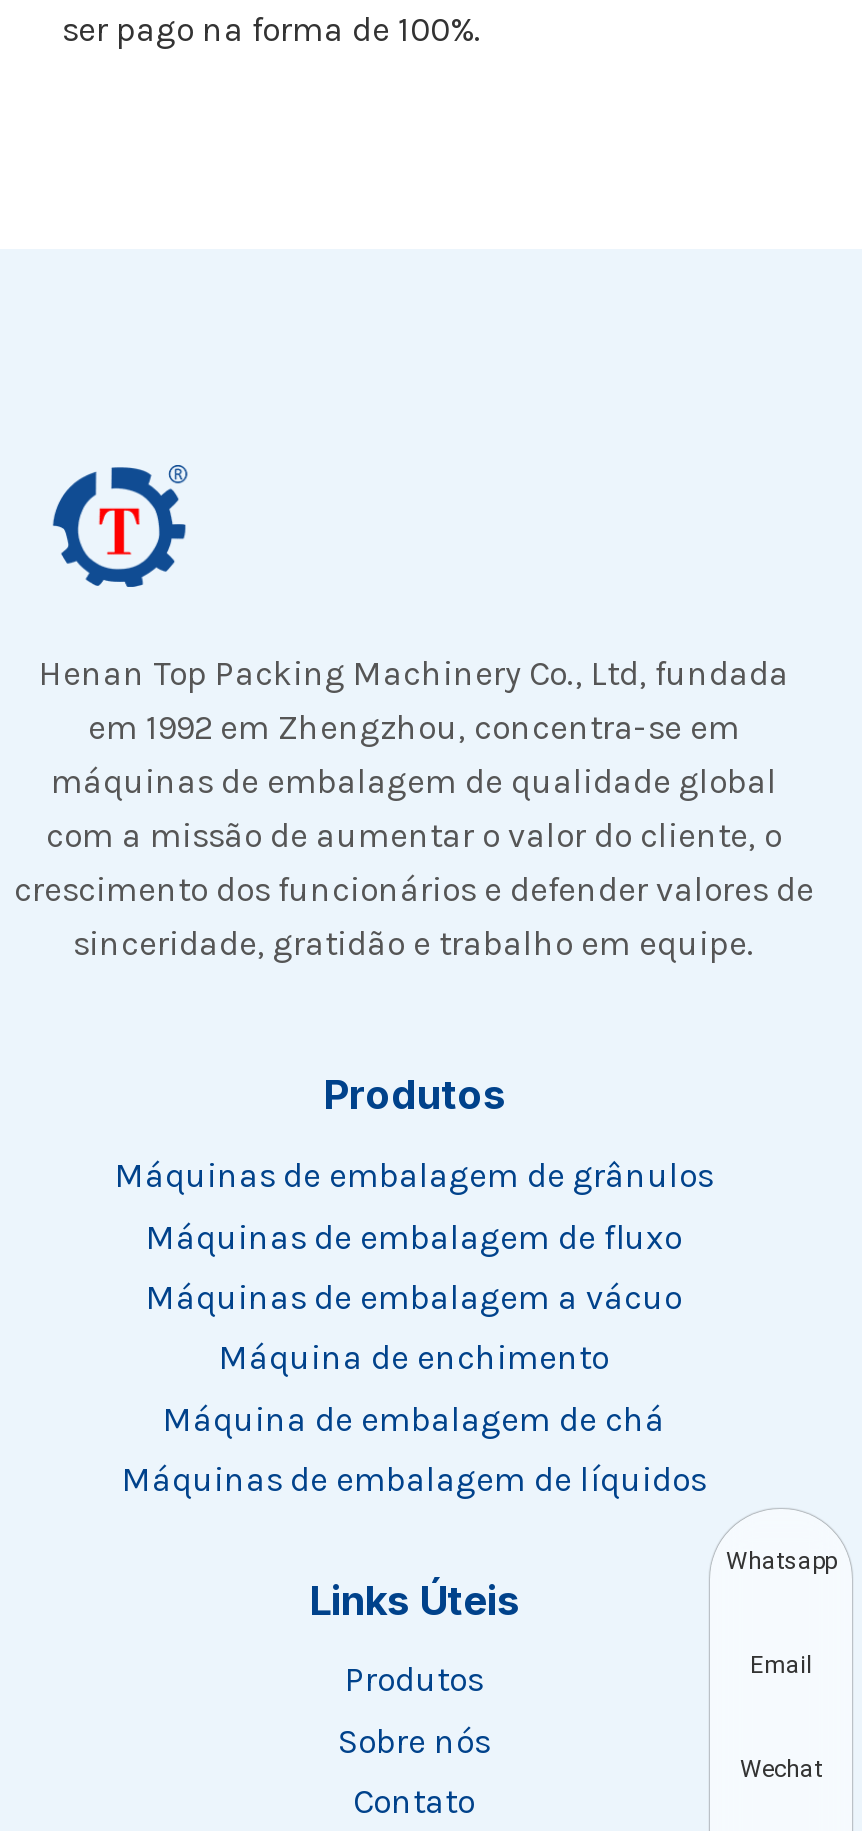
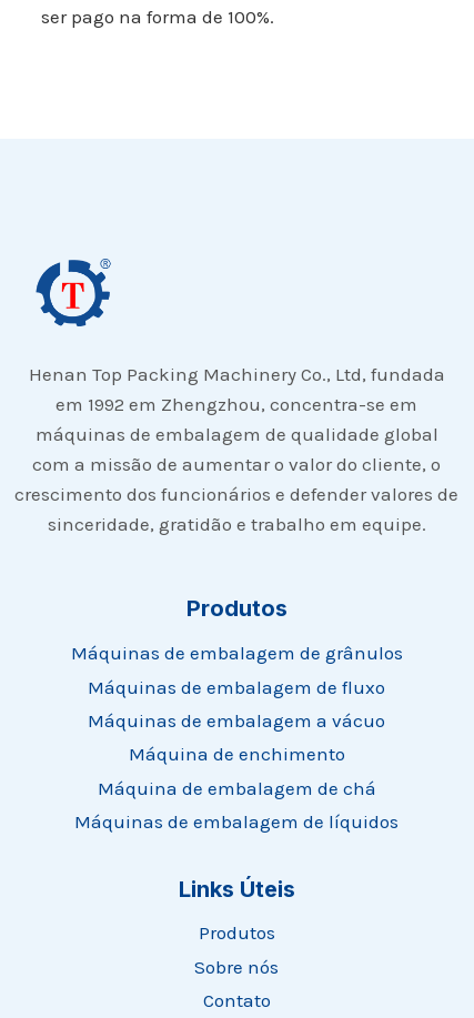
- Whatsapp

- Email

- Wechat
